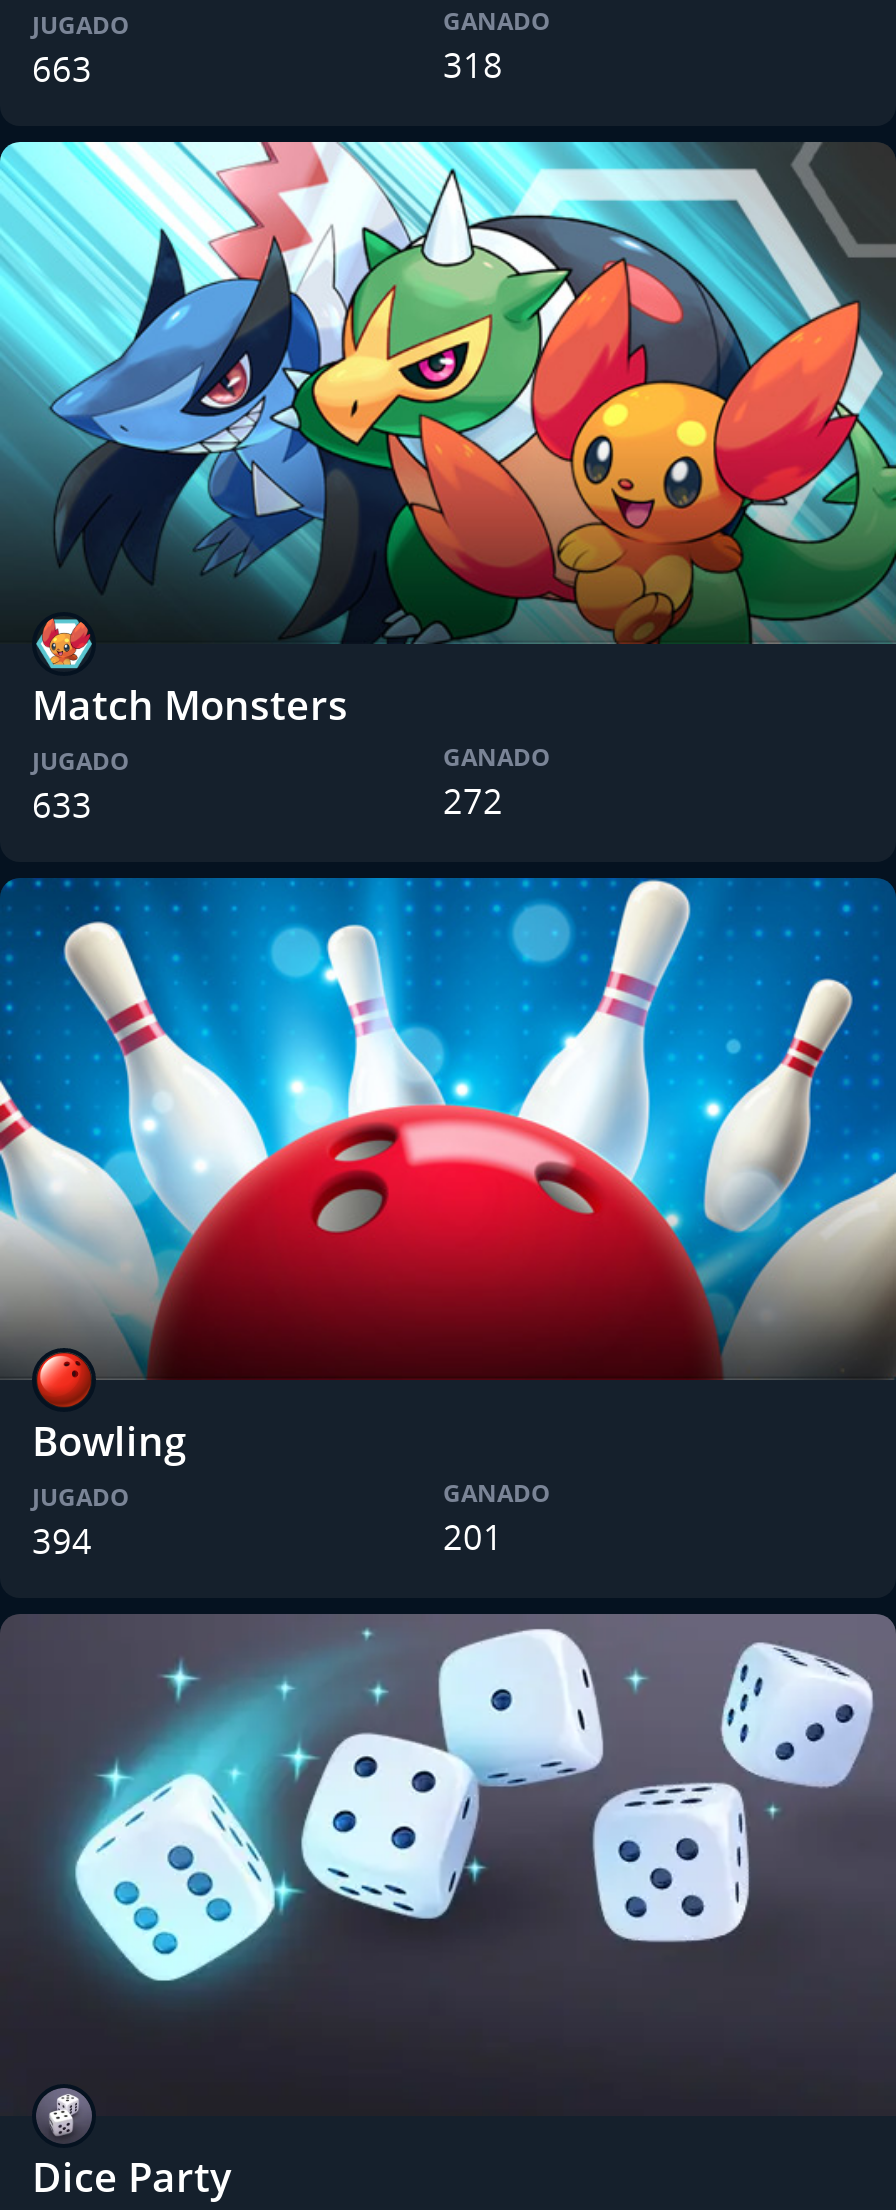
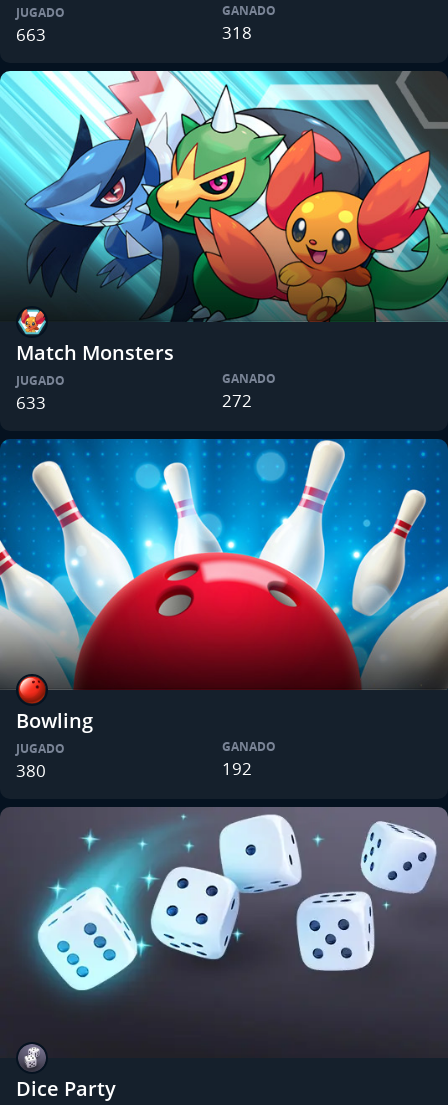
- 394
+ 380

- 201
+ 192
